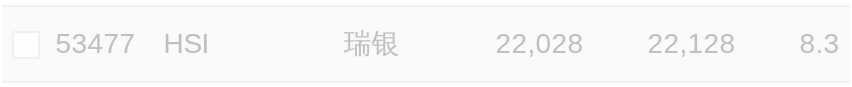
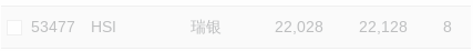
- 22,028 22,128 8.3
+ 22,028 22,128 8
